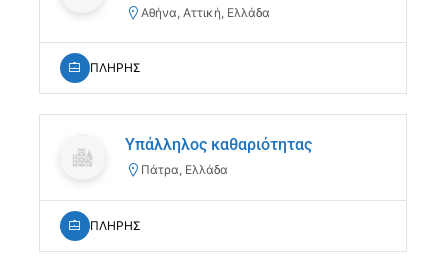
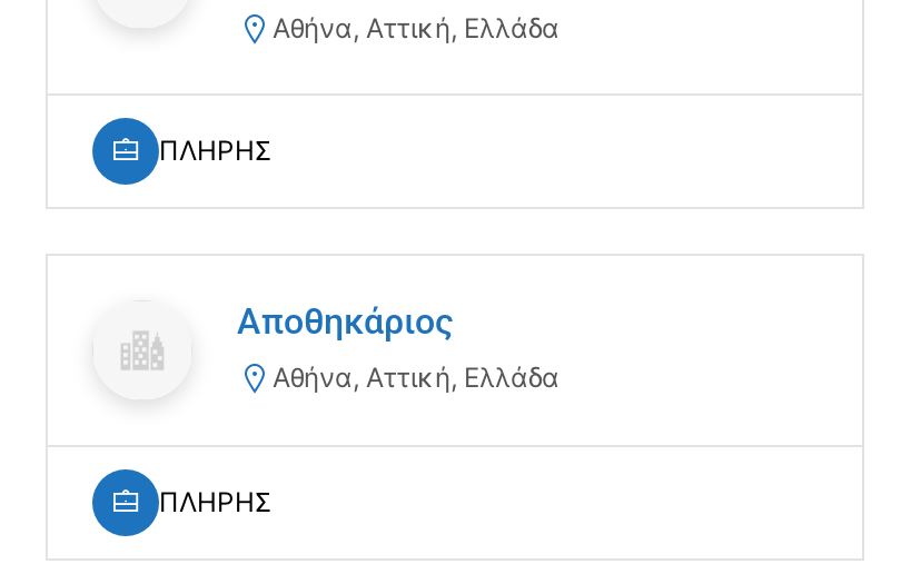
- Υπάλληλος καθαριότητας
- Πάτρα, Ελλάδα
+ Αποθηκάριος
+ Αθήνα, Αττική, Ελλάδα
